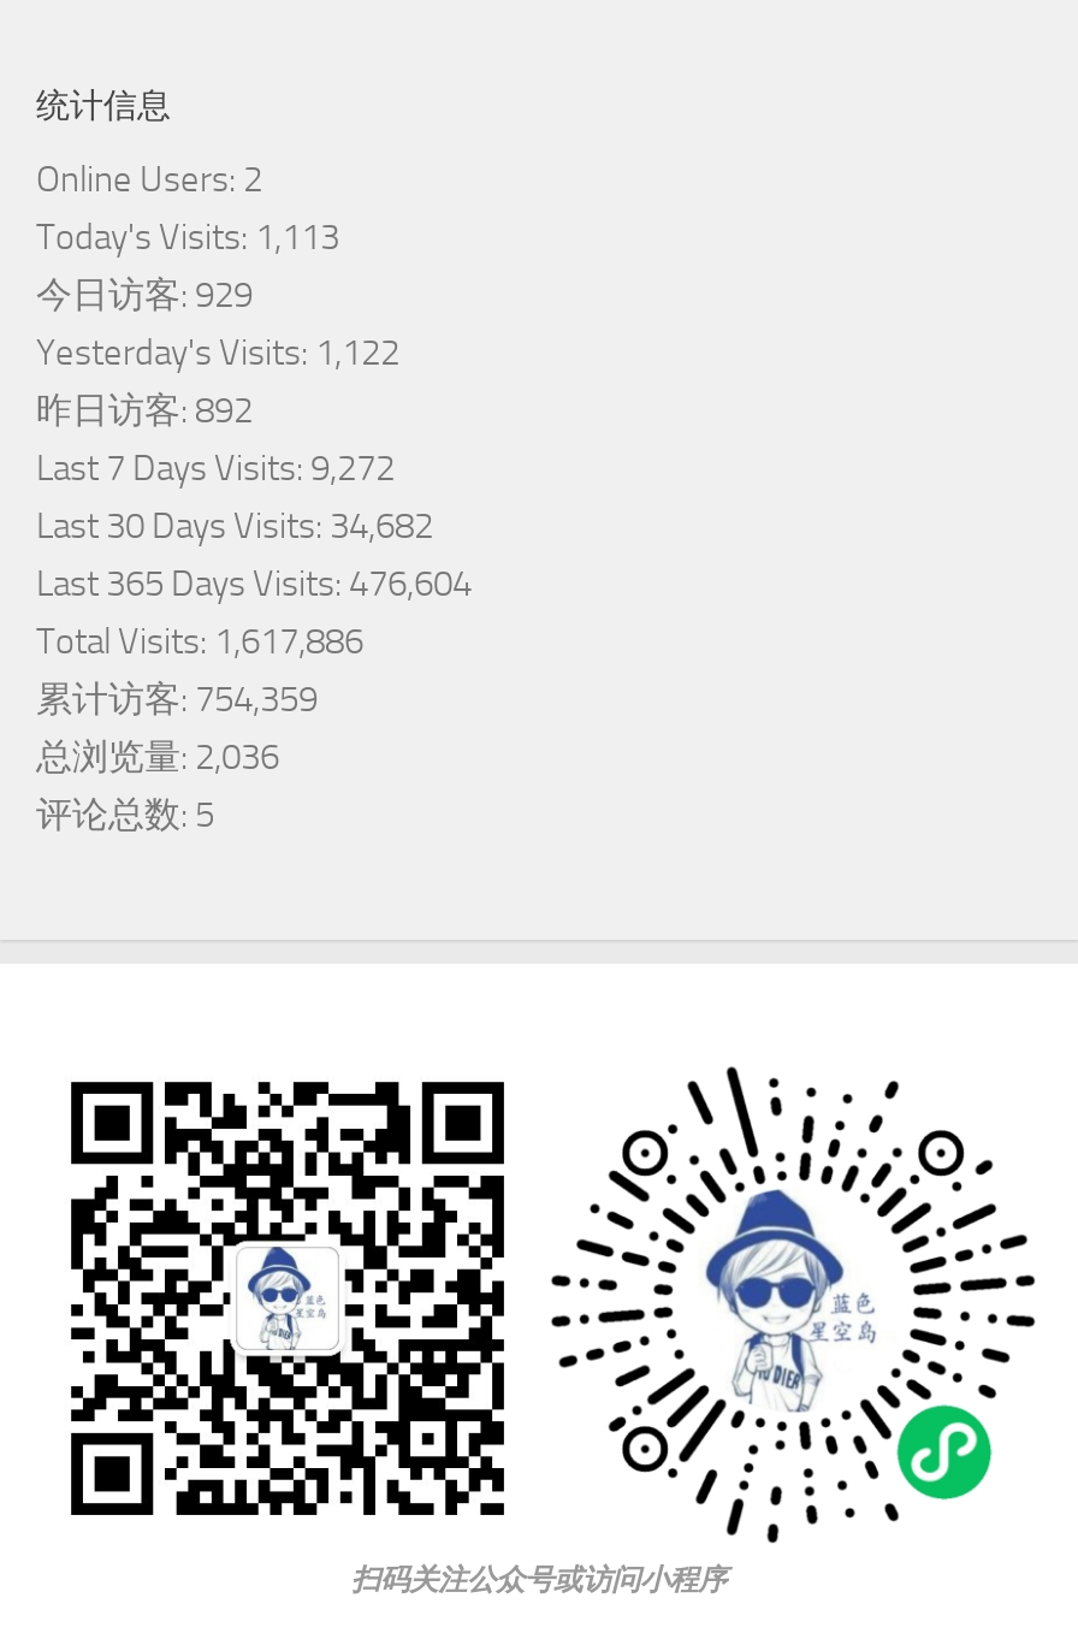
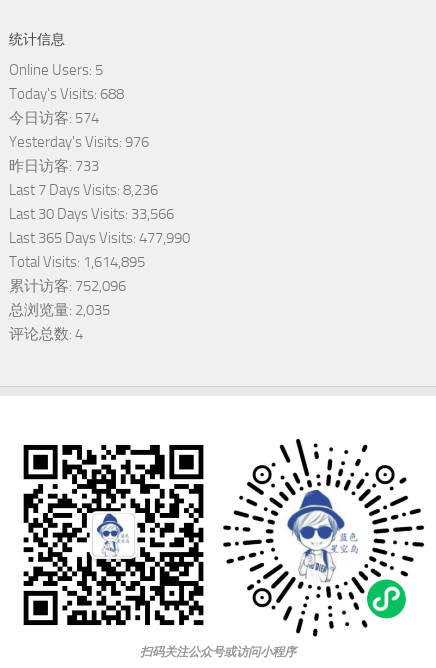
- Online Users: 2
+ Online Users: 5

- Today's Visits: 1,113
+ Today's Visits: 688

- 今日访客: 929
+ 今日访客: 574

- Yesterday's Visits: 1,122
+ Yesterday's Visits: 976

- 昨日访客: 892
+ 昨日访客: 733

- Last 7 Days Visits: 9,272
+ Last 7 Days Visits: 8,236

- Last 30 Days Visits: 34,682
+ Last 30 Days Visits: 33,566

- Last 365 Days Visits: 476,604
+ Last 365 Days Visits: 477,990

- Total Visits: 1,617,886
+ Total Visits: 1,614,895

- 累计访客: 754,359
+ 累计访客: 752,096

- 总浏览量: 2,036
+ 总浏览量: 2,035

- 评论总数: 5
+ 评论总数: 4
